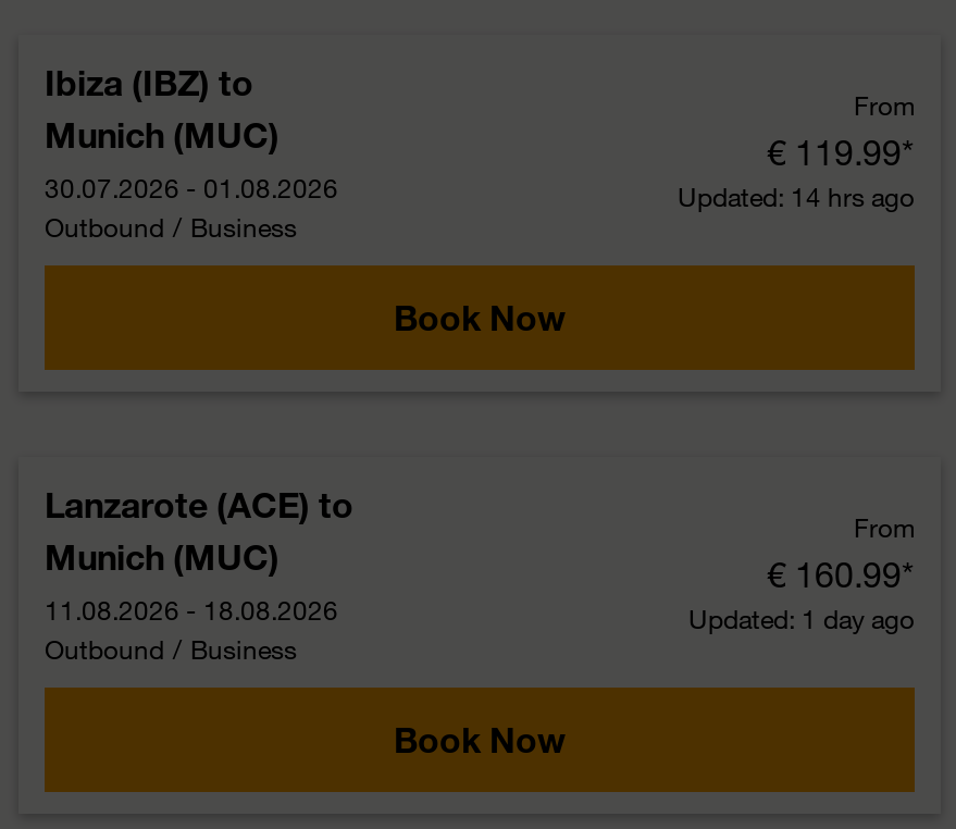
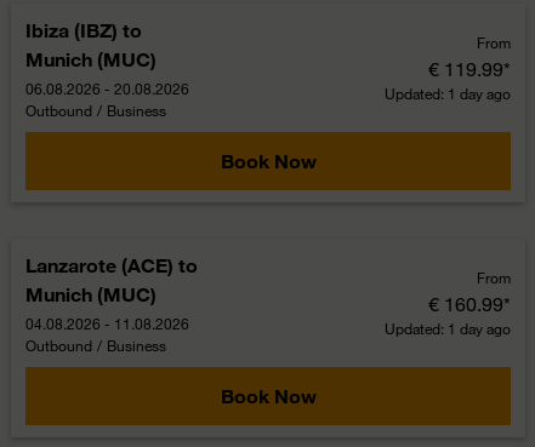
- 30.07.2026 - 01.08.2026
+ 06.08.2026 - 20.08.2026

- Updated: 14 hrs ago
+ Updated: 1 day ago

- 11.08.2026 - 18.08.2026
+ 04.08.2026 - 11.08.2026
